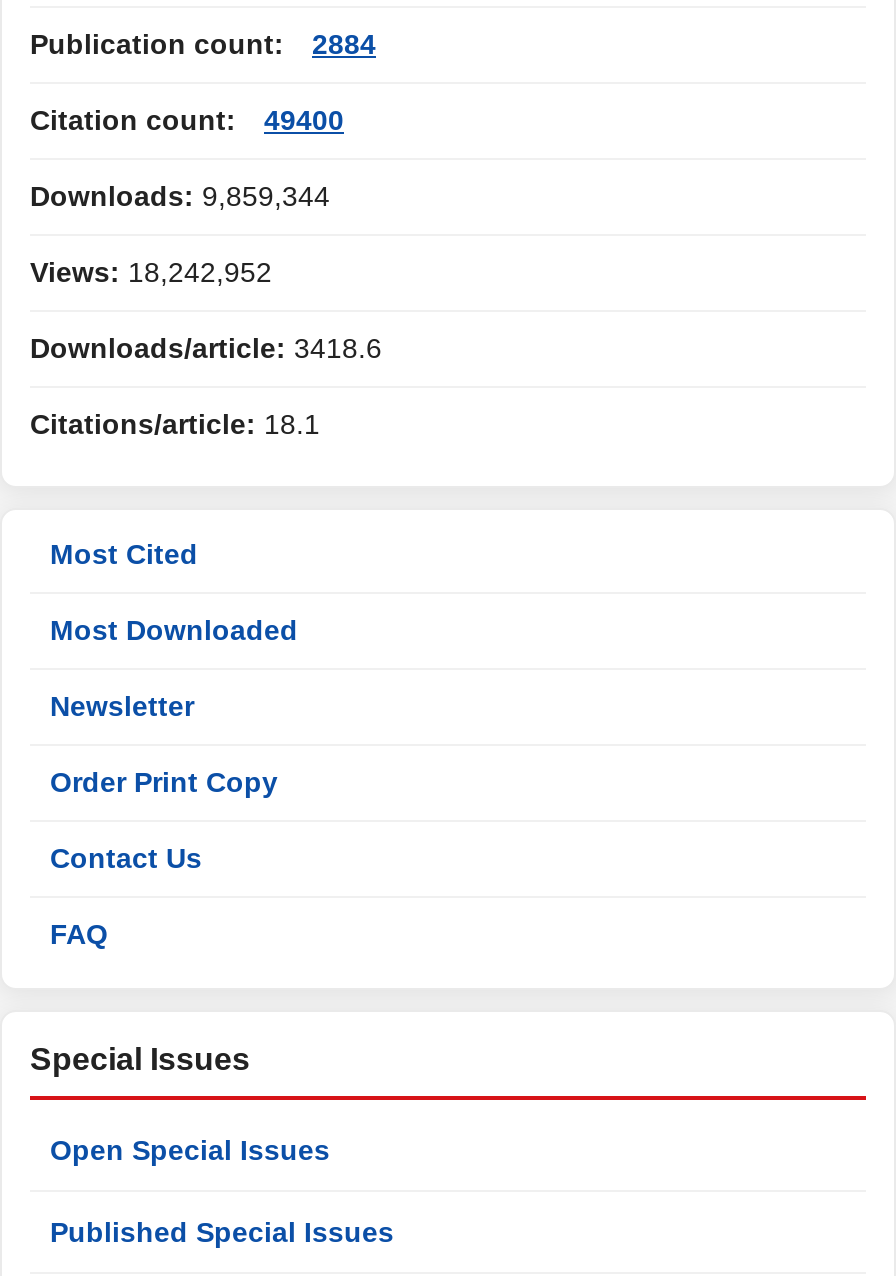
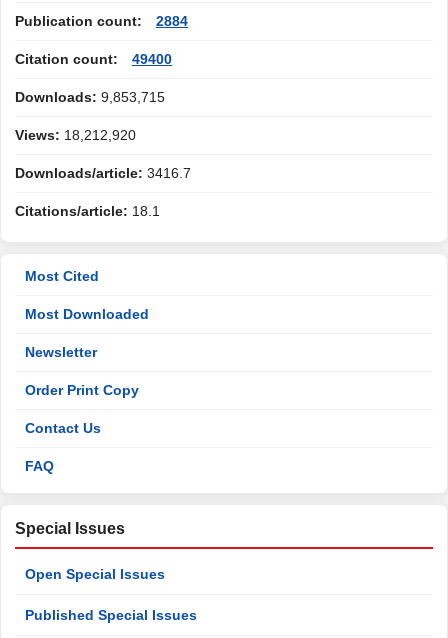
- Downloads: 9,859,344
+ Downloads: 9,853,715

- Views: 18,242,952
+ Views: 18,212,920

- Downloads/article: 3418.6
+ Downloads/article: 3416.7
